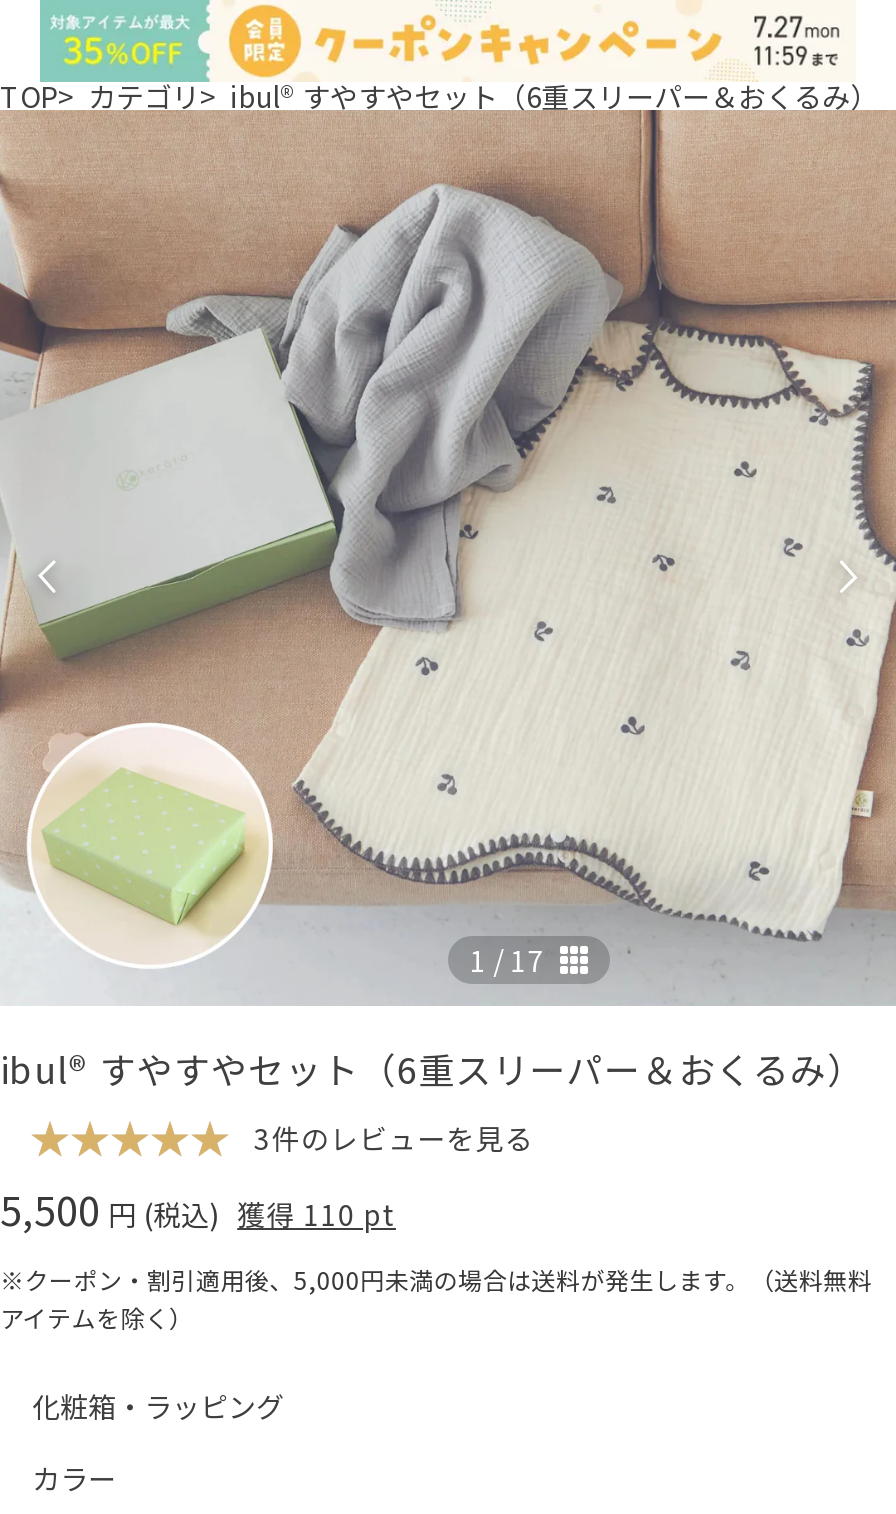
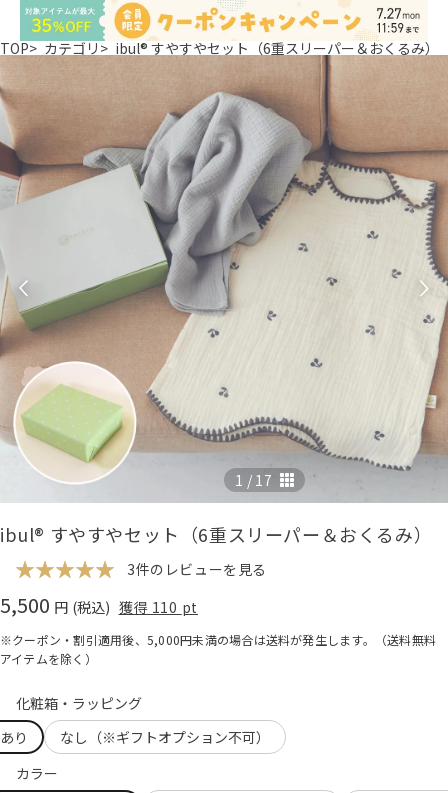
+ あり
+ なし（※ギフトオプション不可）
